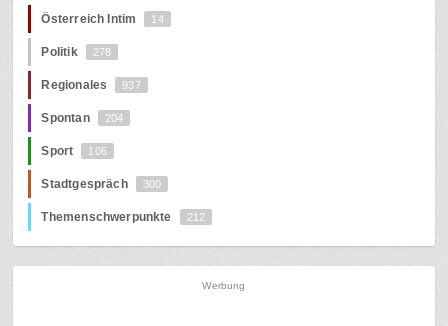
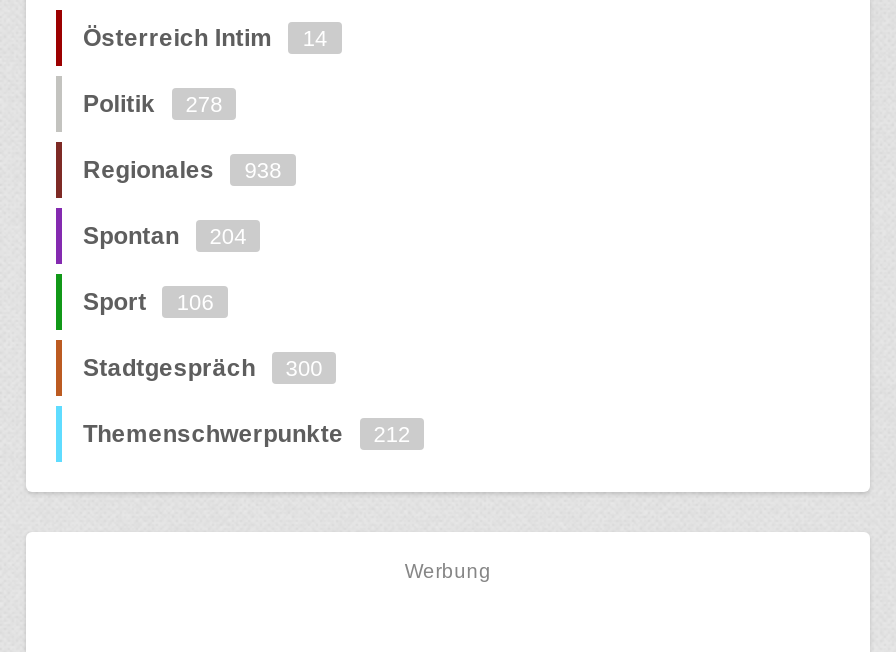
- Regionales 937
+ Regionales 938
